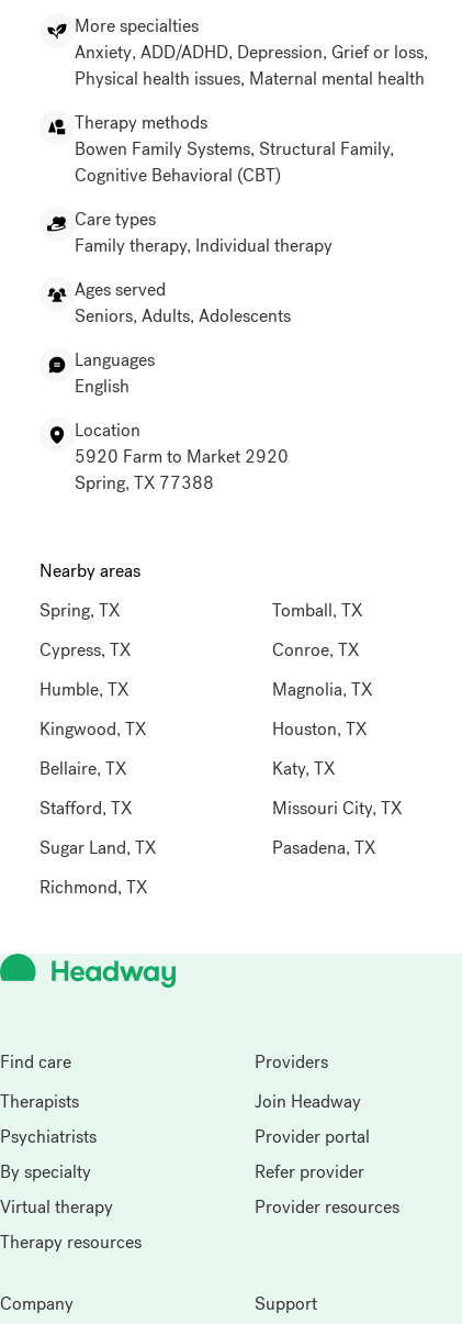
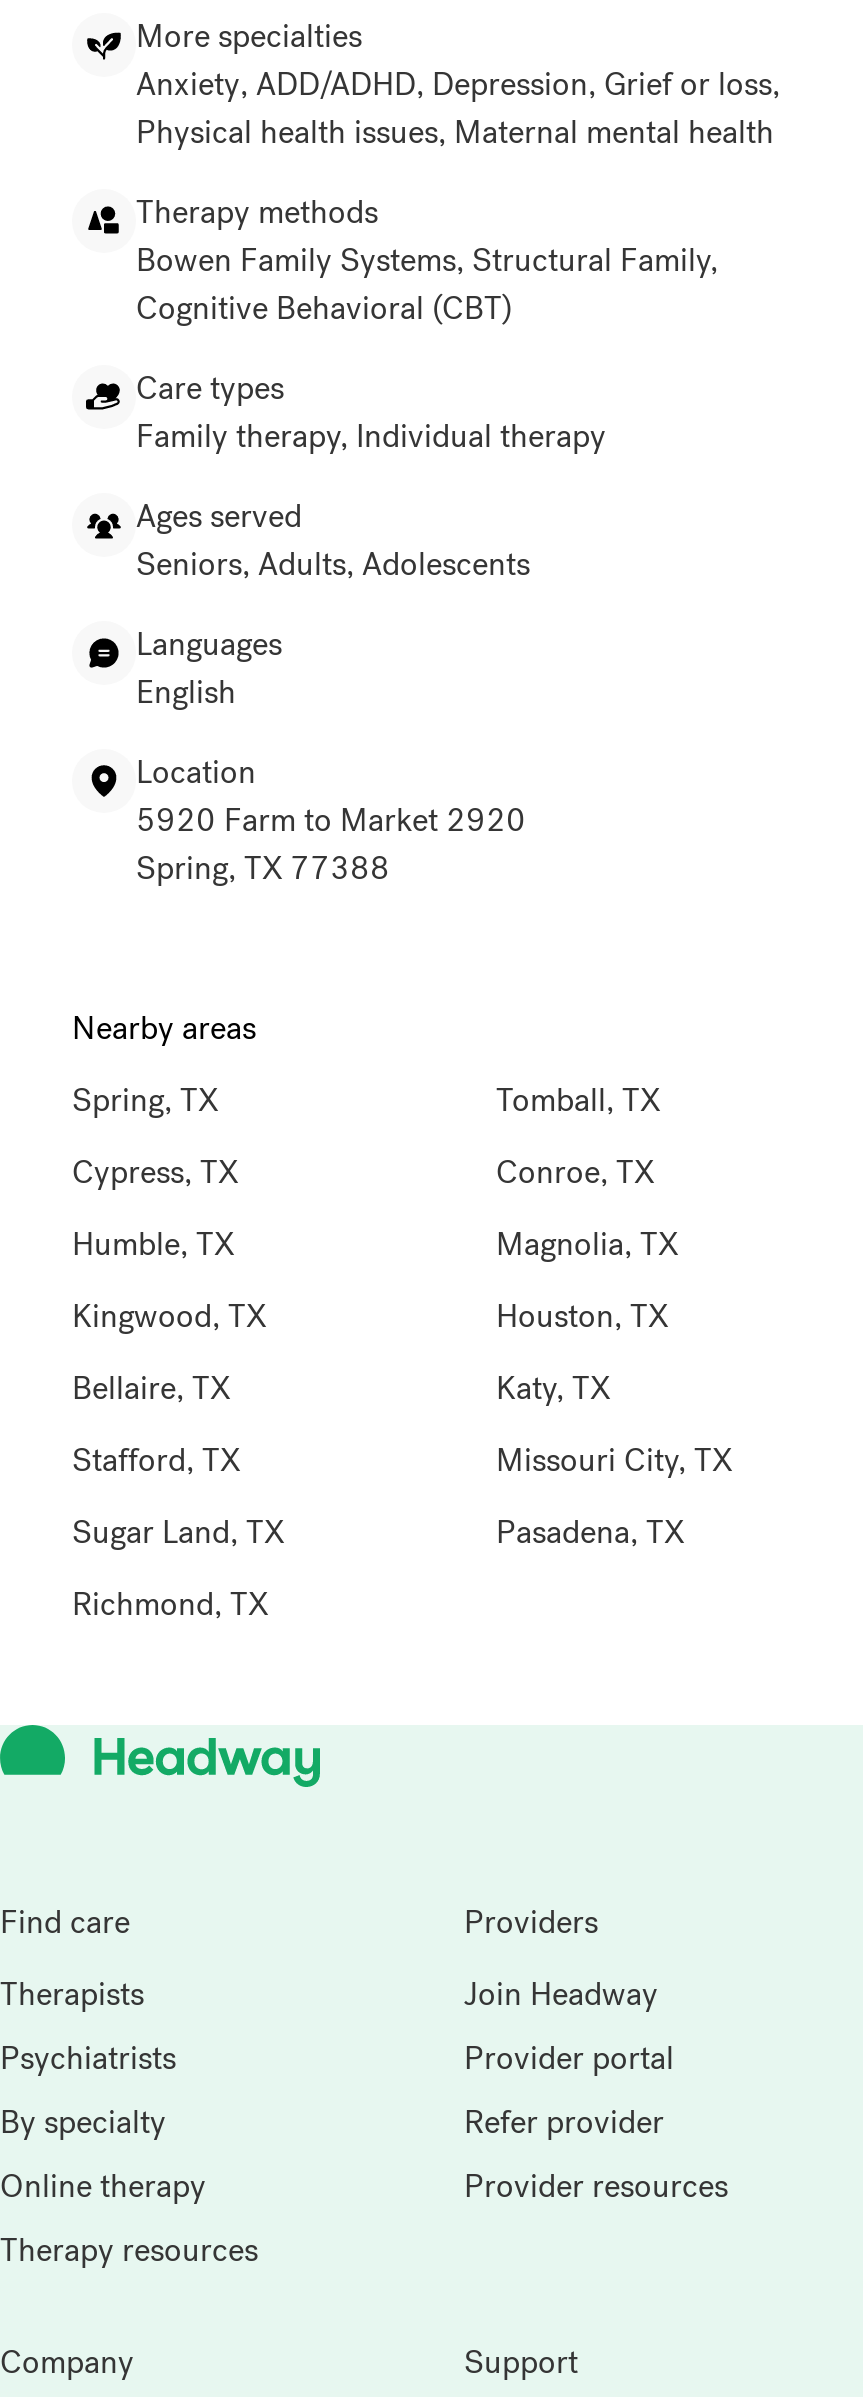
- Virtual therapy
+ Online therapy
